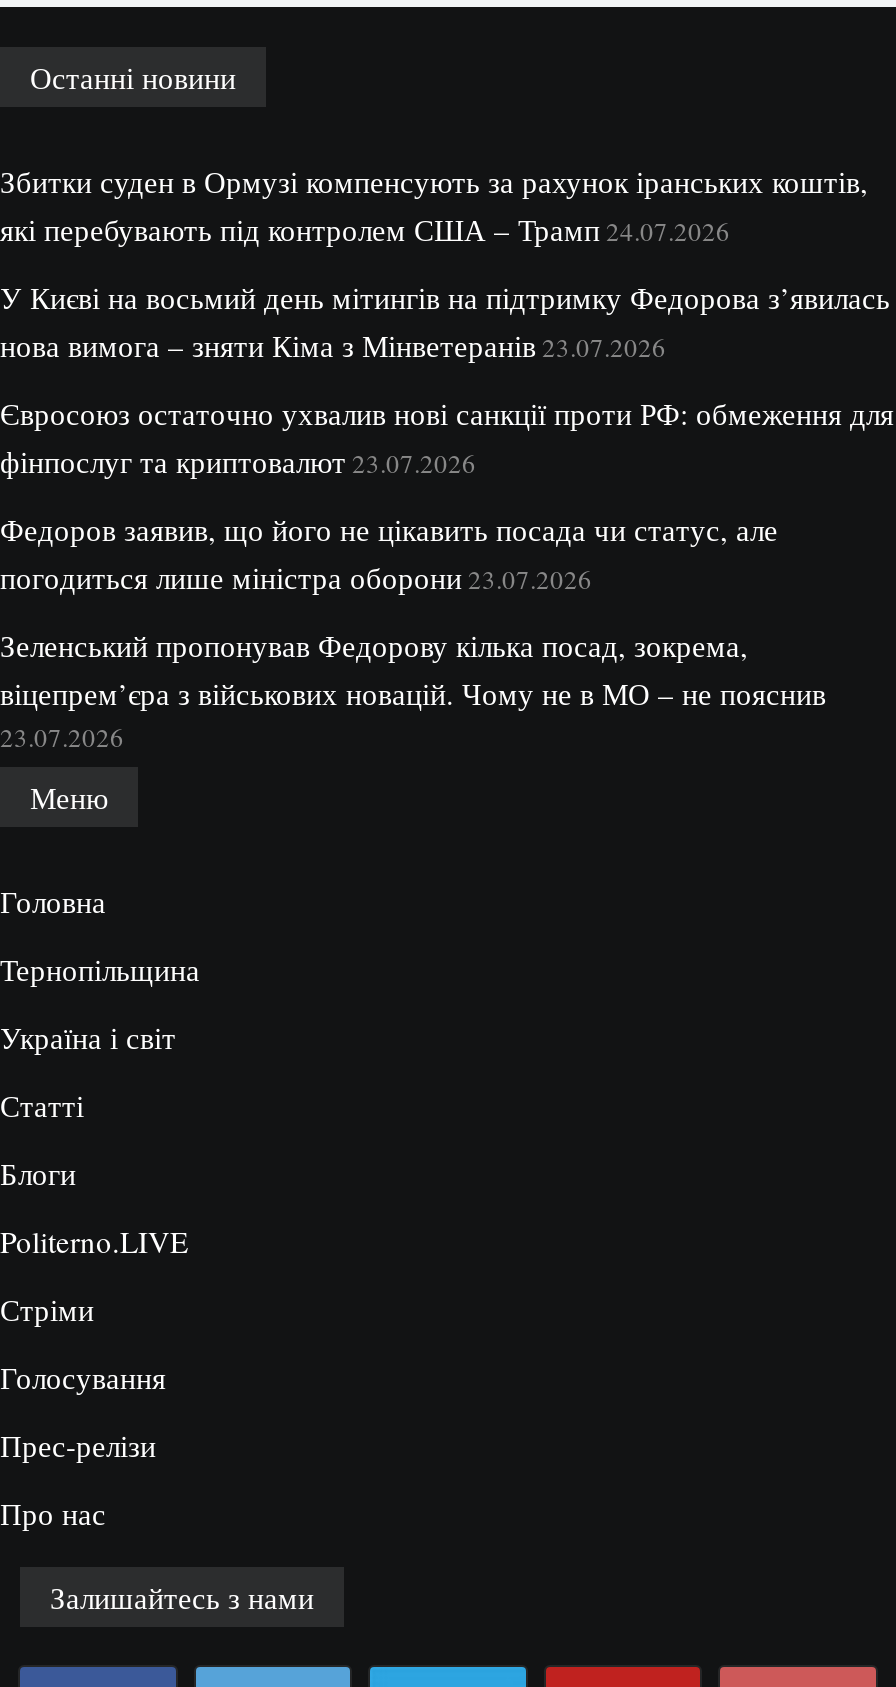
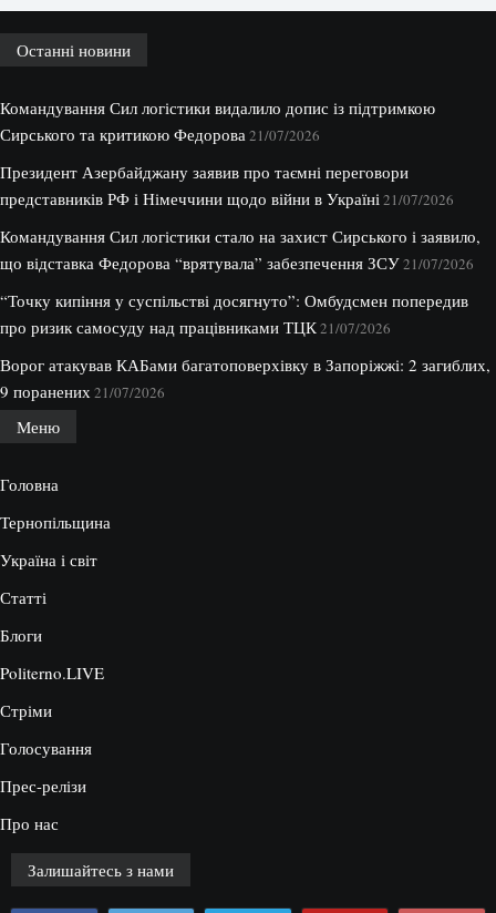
- Збитки суден в Ормузі компенсують за рахунок іранських коштів,
- які перебувають під контролем США – Трамп 24.07.2026
+ Командування Сил логістики видалило допис із підтримкою
+ Сирського та критикою Федорова 21/07/2026

- У Києві на восьмий день мітингів на підтримку Федорова з’явилась
- нова вимога – зняти Кіма з Мінветеранів 23.07.2026
+ Президент Азербайджану заявив про таємні переговори
+ представників РФ і Німеччини щодо війни в Україні 21/07/2026

- Євросоюз остаточно ухвалив нові санкції проти РФ: обмеження для
- фінпослуг та криптовалют 23.07.2026
+ Командування Сил логістики стало на захист Сирського і заявило,
+ що відставка Федорова “врятувала” забезпечення ЗСУ 21/07/2026

- Федоров заявив, що його не цікавить посада чи статус, але
- погодиться лише міністра оборони 23.07.2026
+ “Точку кипіння у суспільстві досягнуто”: Омбудсмен попередив
+ про ризик самосуду над працівниками ТЦК 21/07/2026

- Зеленський пропонував Федорову кілька посад, зокрема,
- віцепрем’єра з військових новацій. Чому не в МО – не пояснив
- 23.07.2026
+ Ворог атакував КАБами багатоповерхівку в Запоріжжі: 2 загиблих,
+ 9 поранених 21/07/2026
